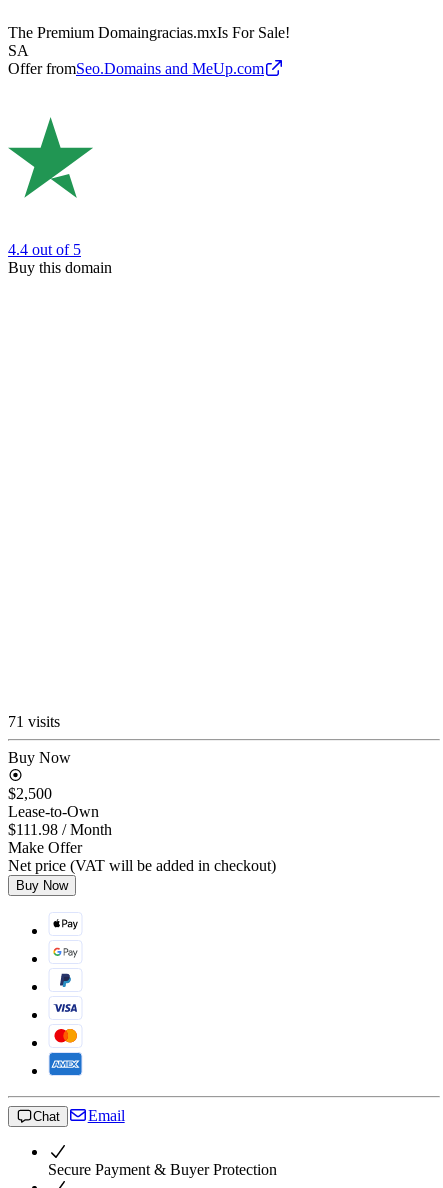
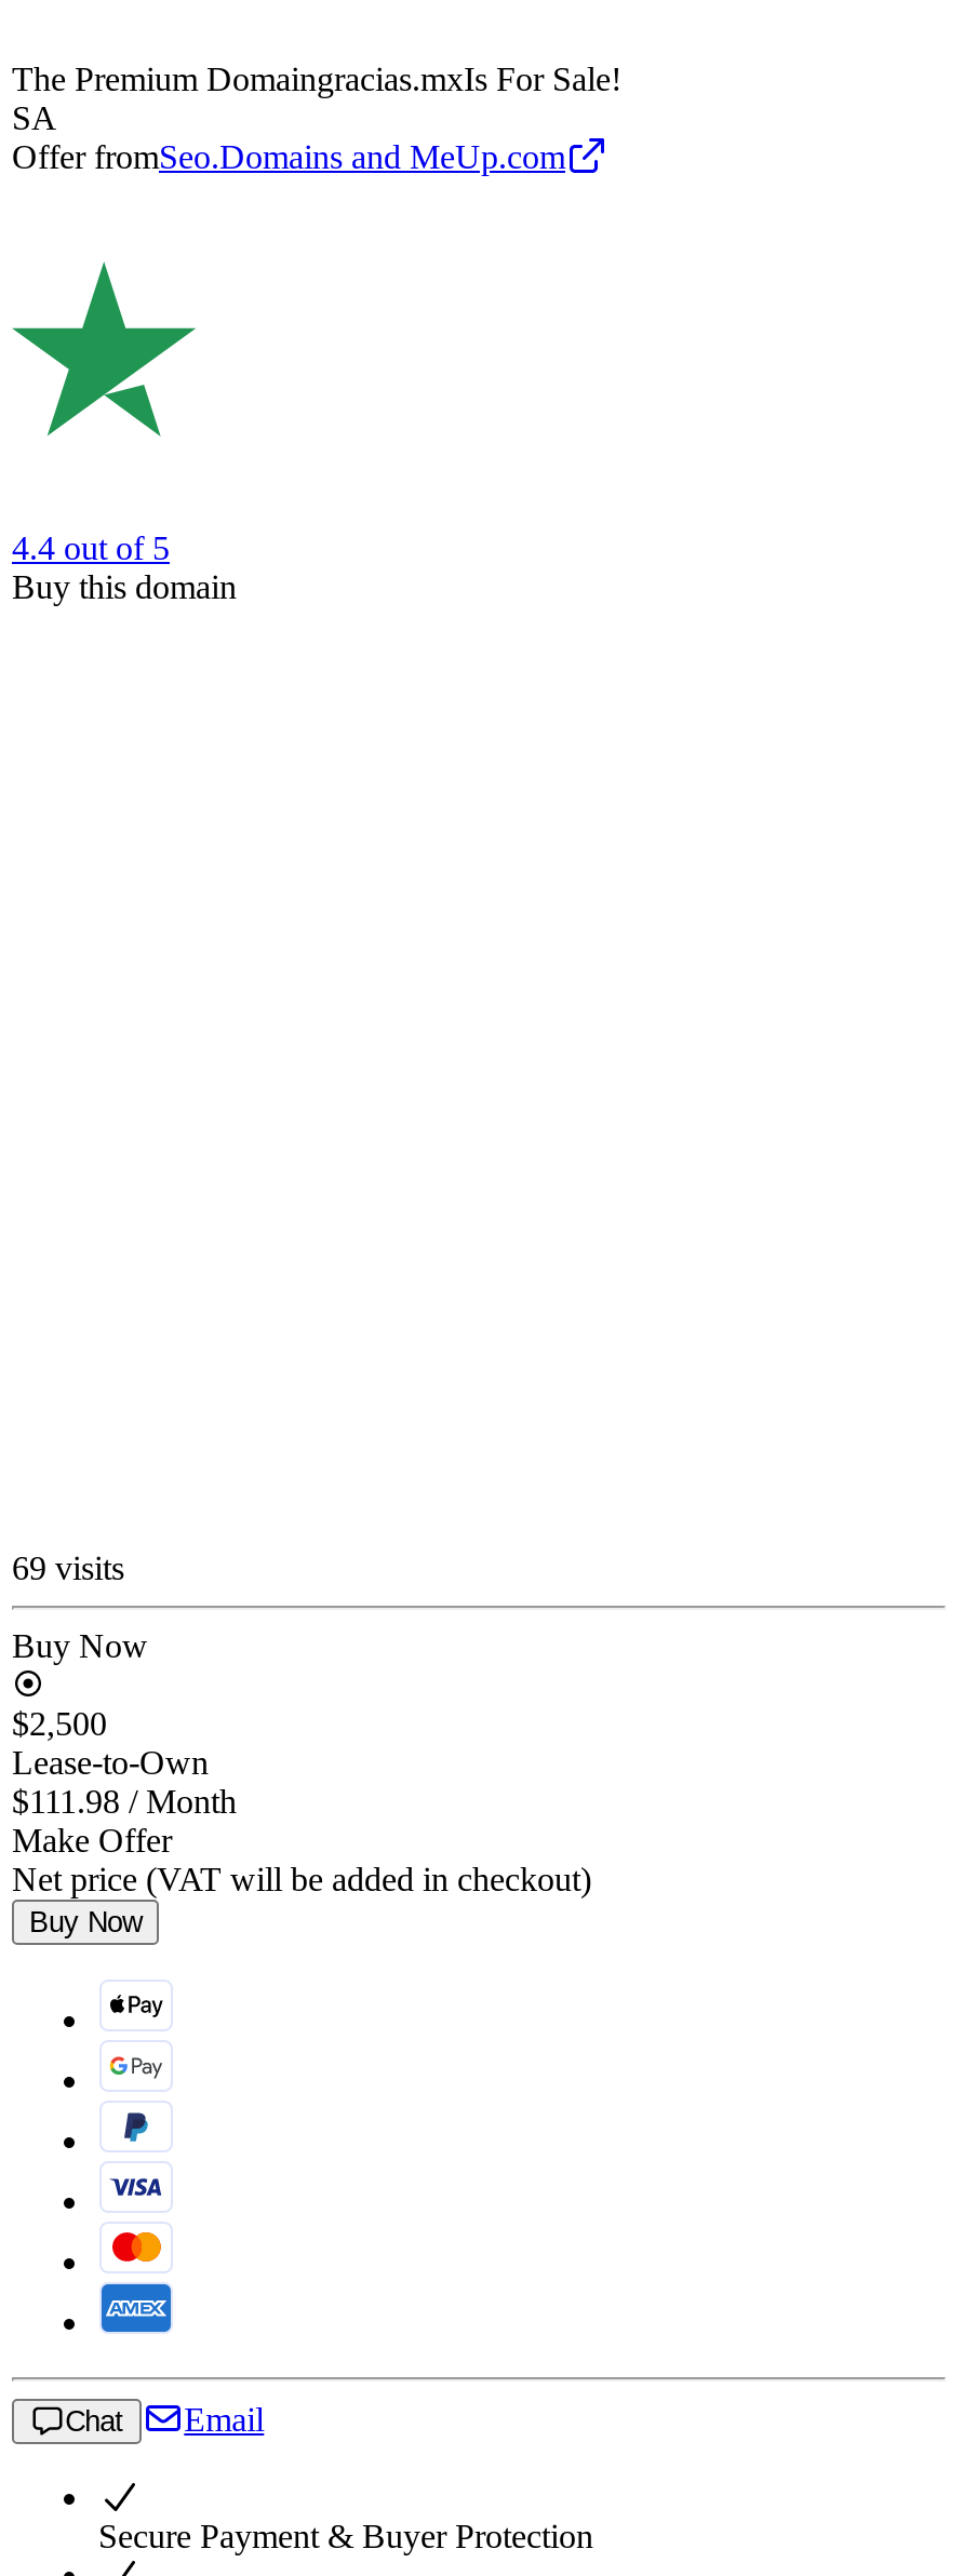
- 71 visits
+ 69 visits
